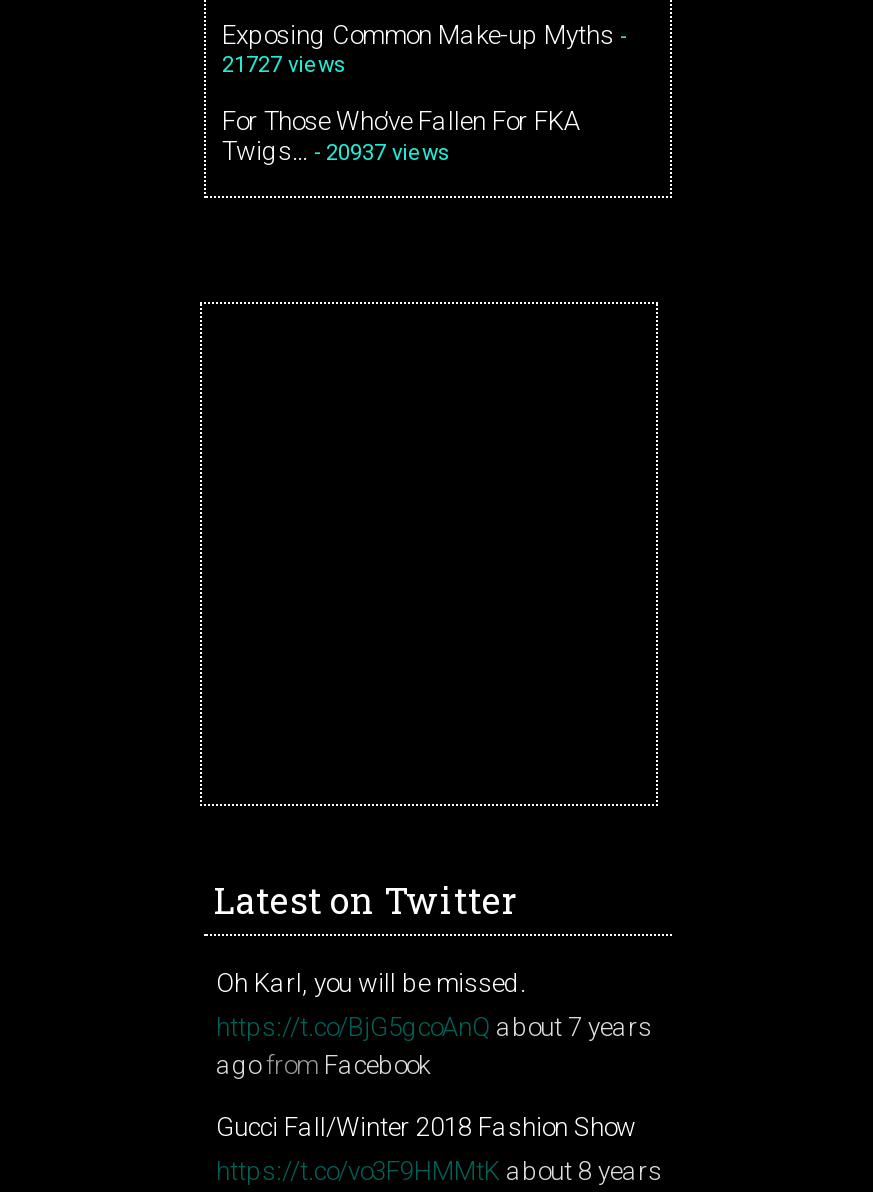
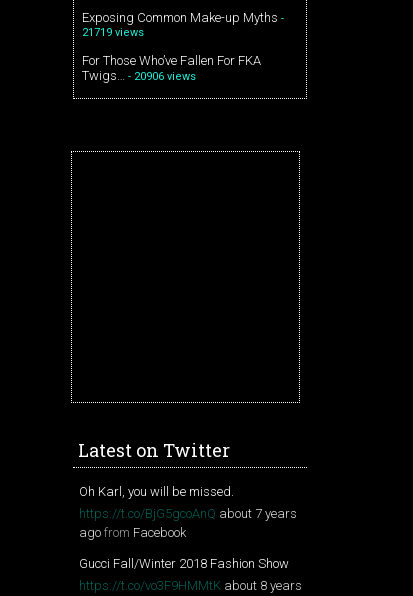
- 21727 views
+ 21719 views

- Twigs… - 20937 views
+ Twigs… - 20906 views
